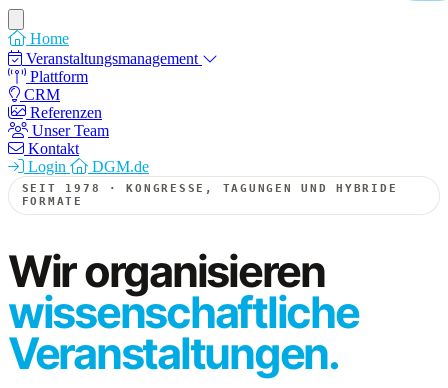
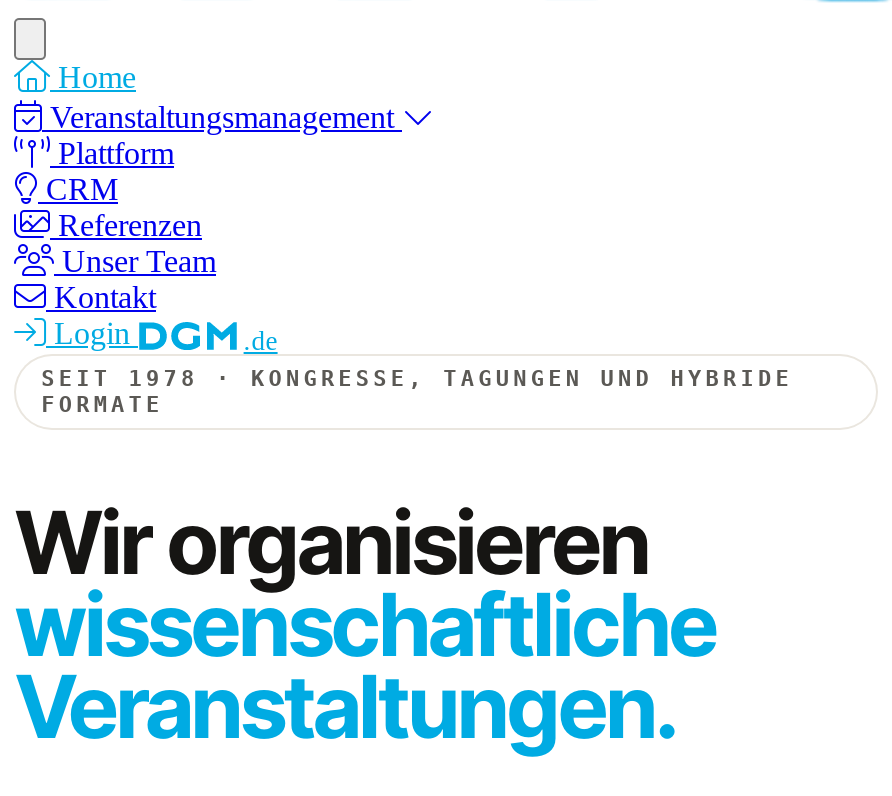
- DGM.de
+ .de
